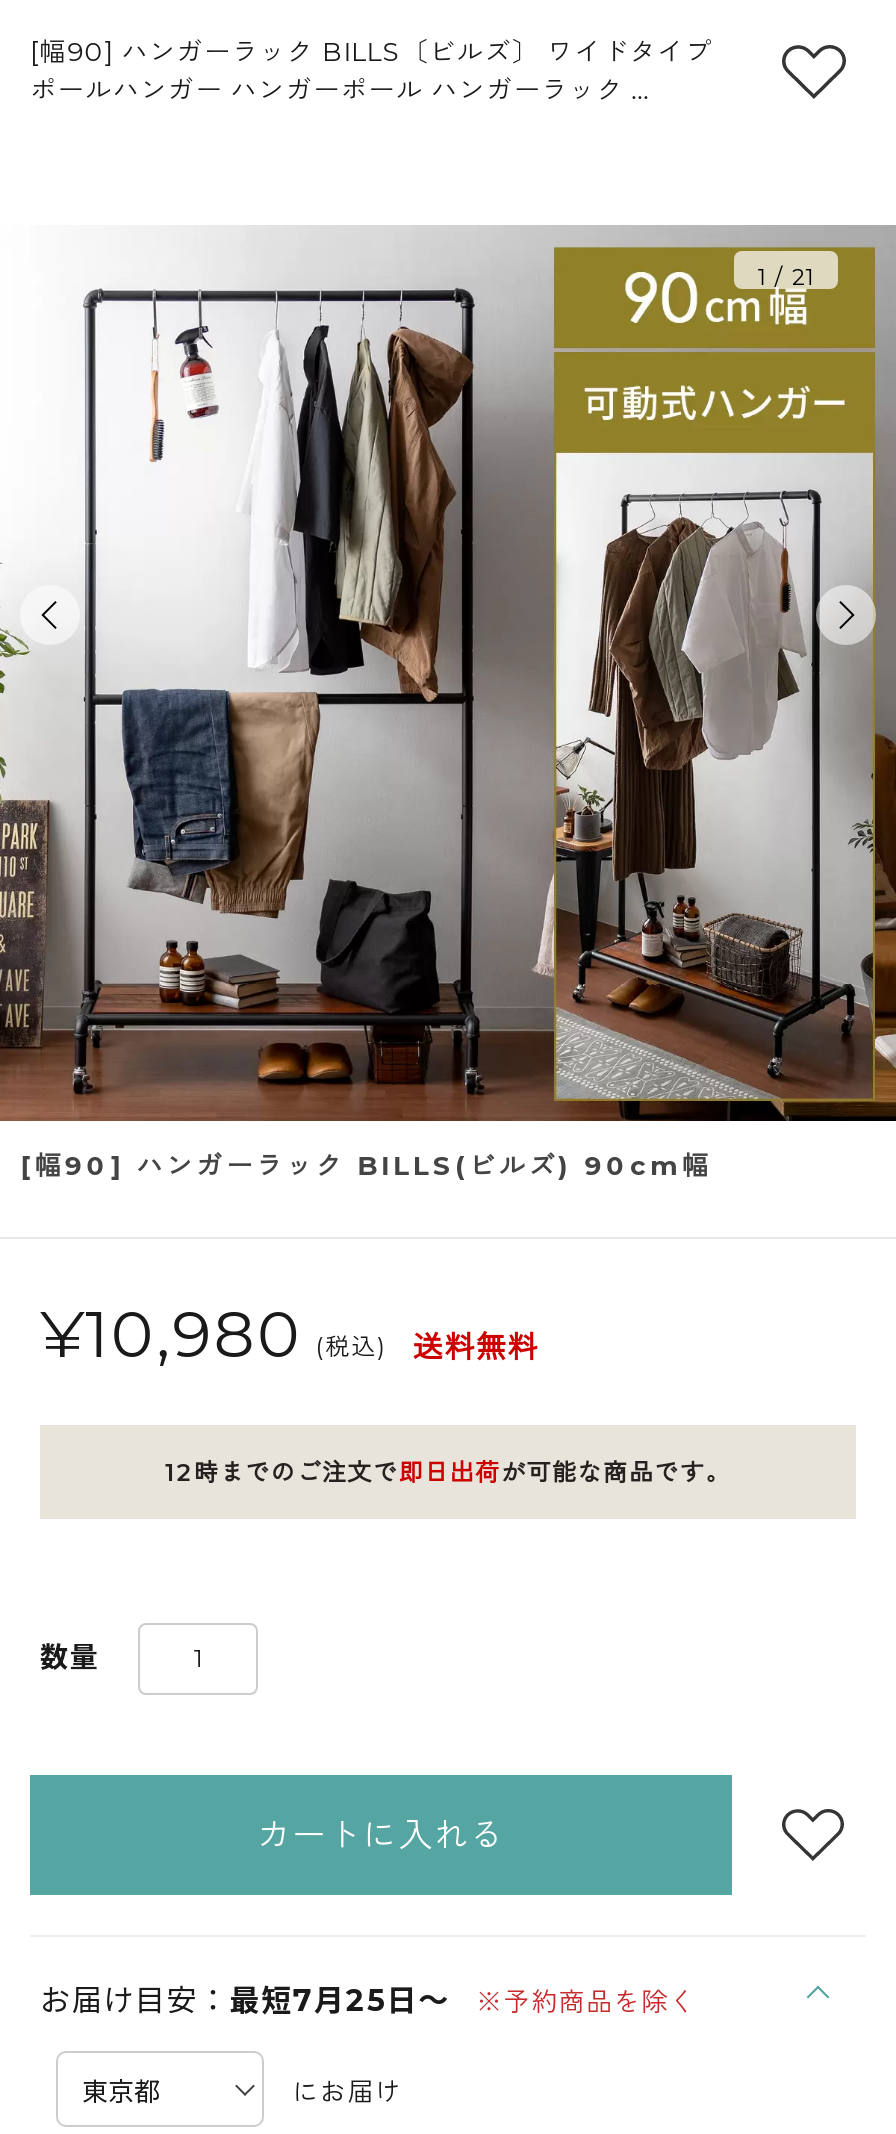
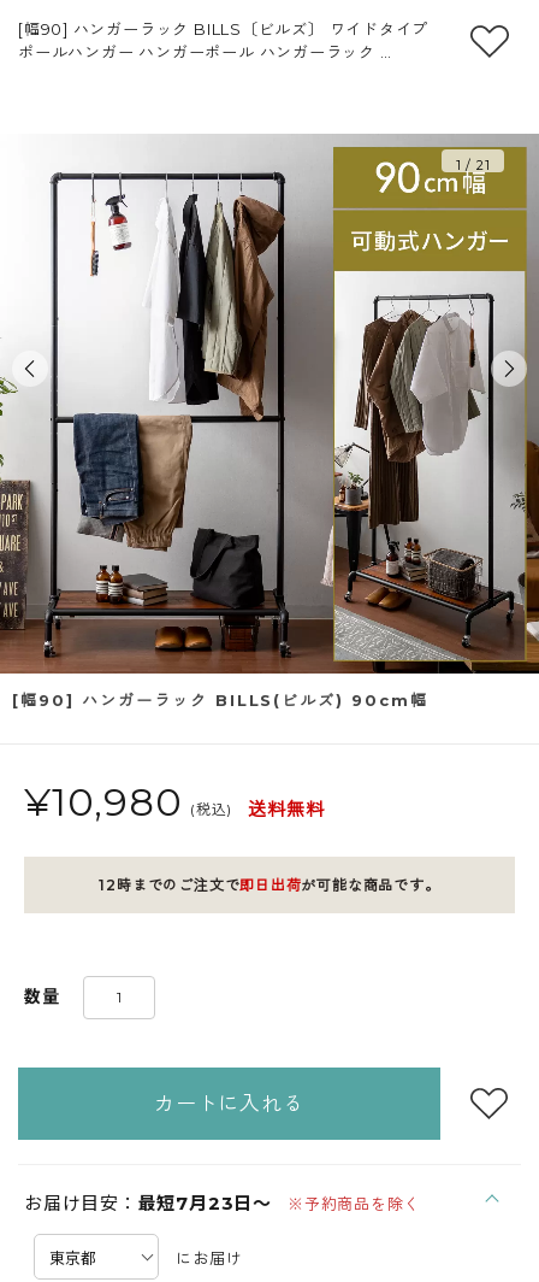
- お届け目安：最短7月25日～
+ お届け目安：最短7月23日～
